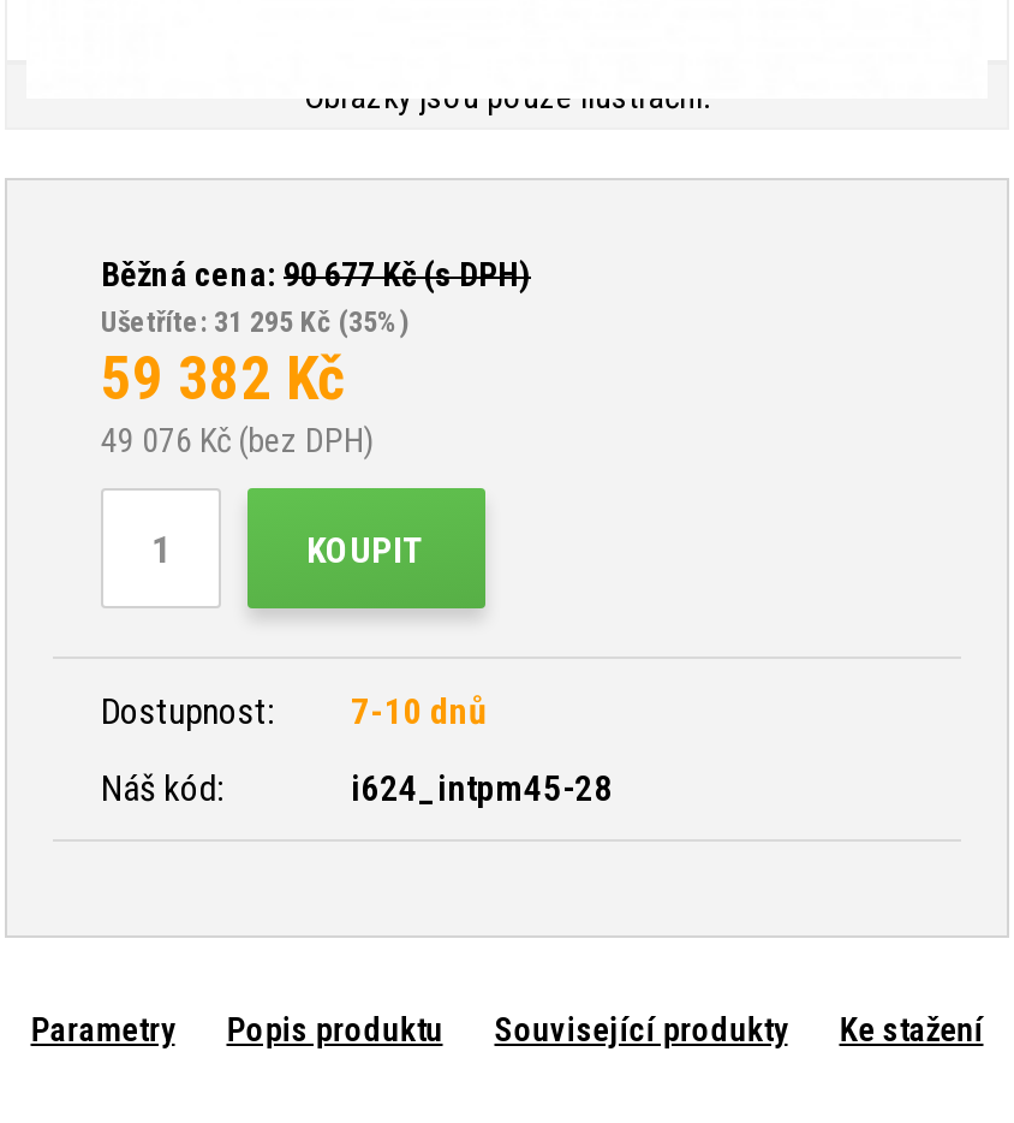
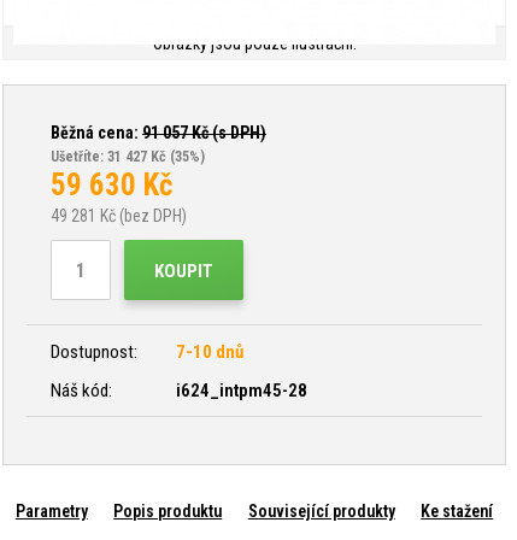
- Běžná cena: 90 677Kč (s DPH)
+ Běžná cena: 91 057Kč (s DPH)

- Ušetříte: 31 295 Kč (35%)
+ Ušetříte: 31 427 Kč (35%)

- 59 382 Kč
+ 59 630 Kč

- 49 076 Kč (bez DPH)
+ 49 281 Kč (bez DPH)
